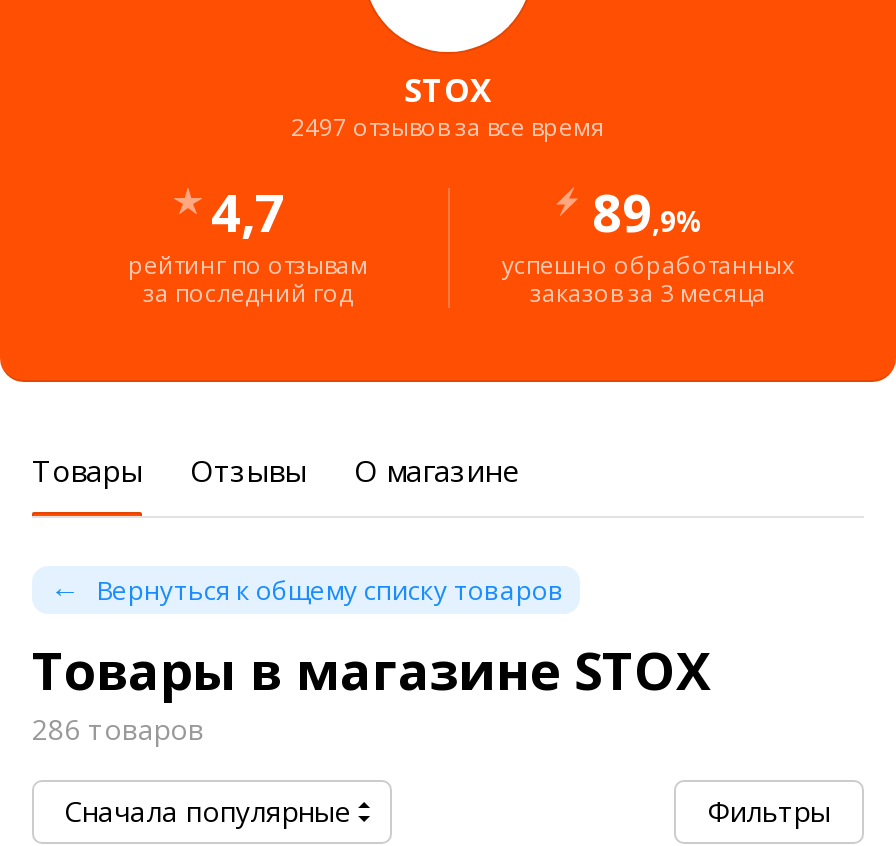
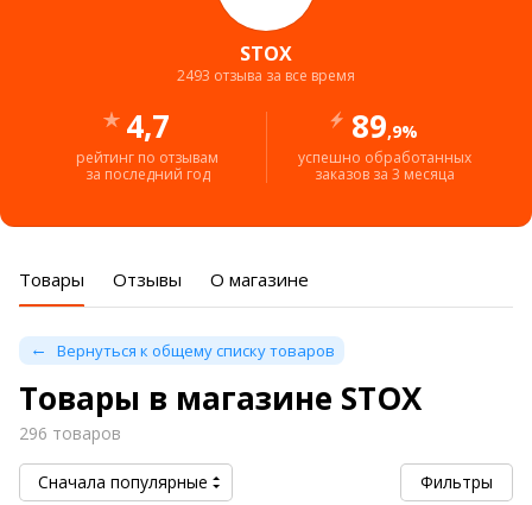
- 2497 отзывов за все время
+ 2493 отзыва за все время

- 286 товаров
+ 296 товаров
